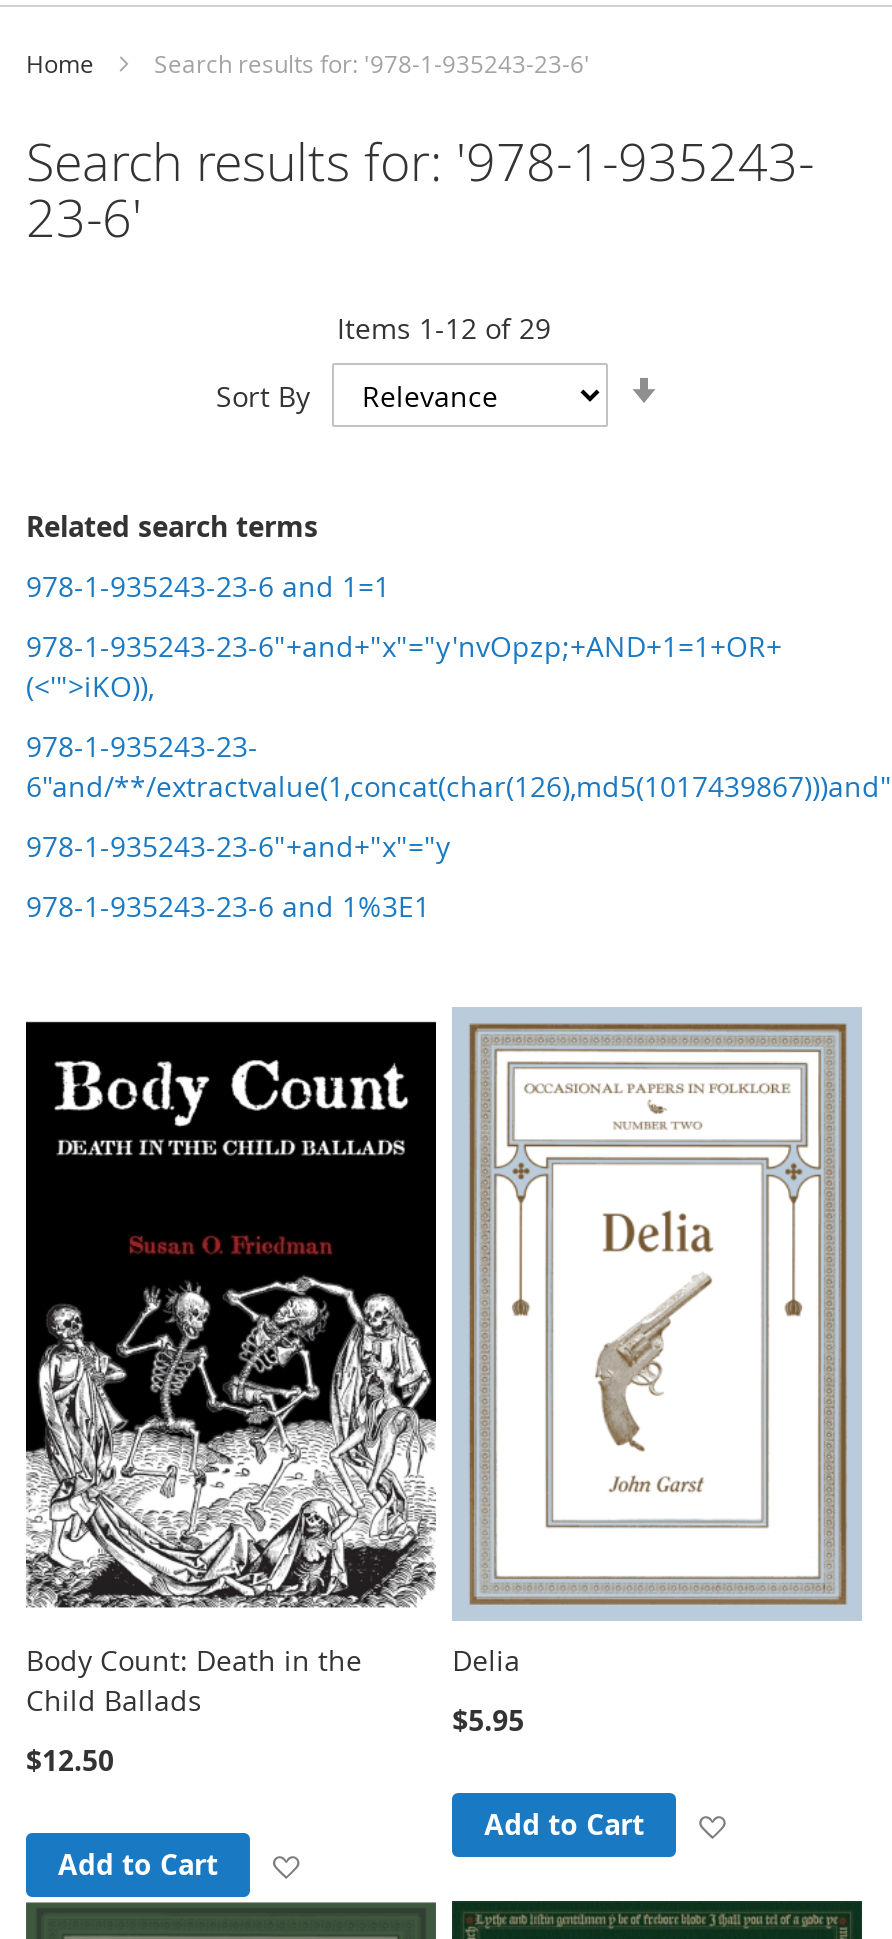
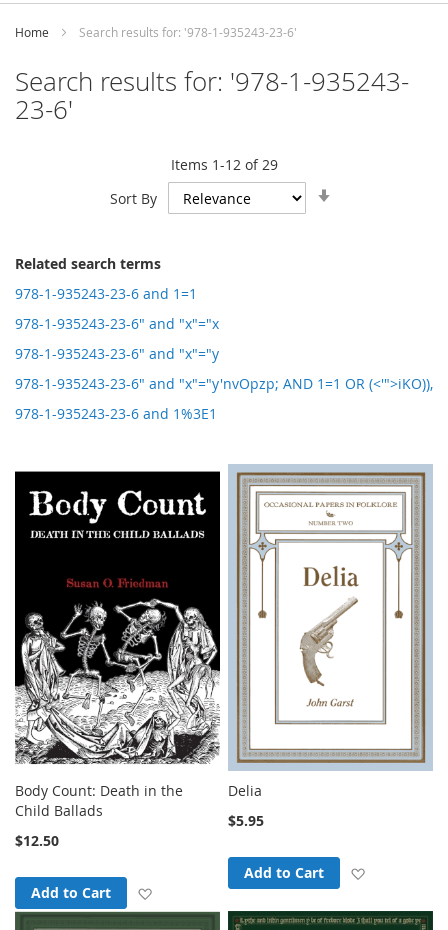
- 978-1-935243-23-6"+and+"x"="y'nvOpzp;+AND+1=1+OR+
- (<'">iKO)),
+ 978-1-935243-23-6" and "x"="x

- 978-1-935243-23-
- 6"and/**/extractvalue(1,concat(char(126),md5(1017439867)))and"
+ 978-1-935243-23-6" and "x"="y

- 978-1-935243-23-6"+and+"x"="y
+ 978-1-935243-23-6" and "x"="y'nvOpzp; AND 1=1 OR (<'">iKO)),
